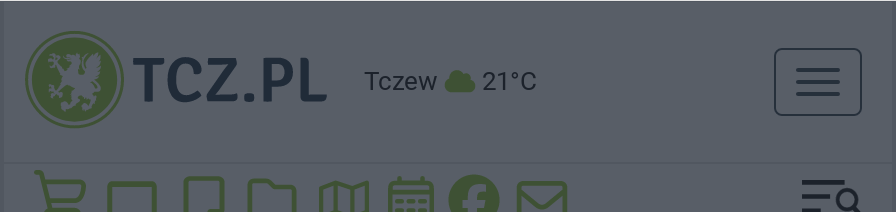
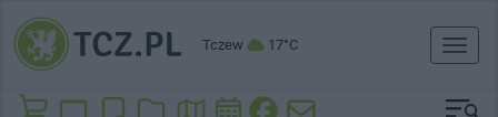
- Tczew 21°C
+ Tczew 17°C
